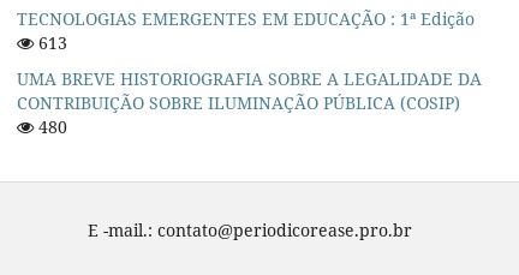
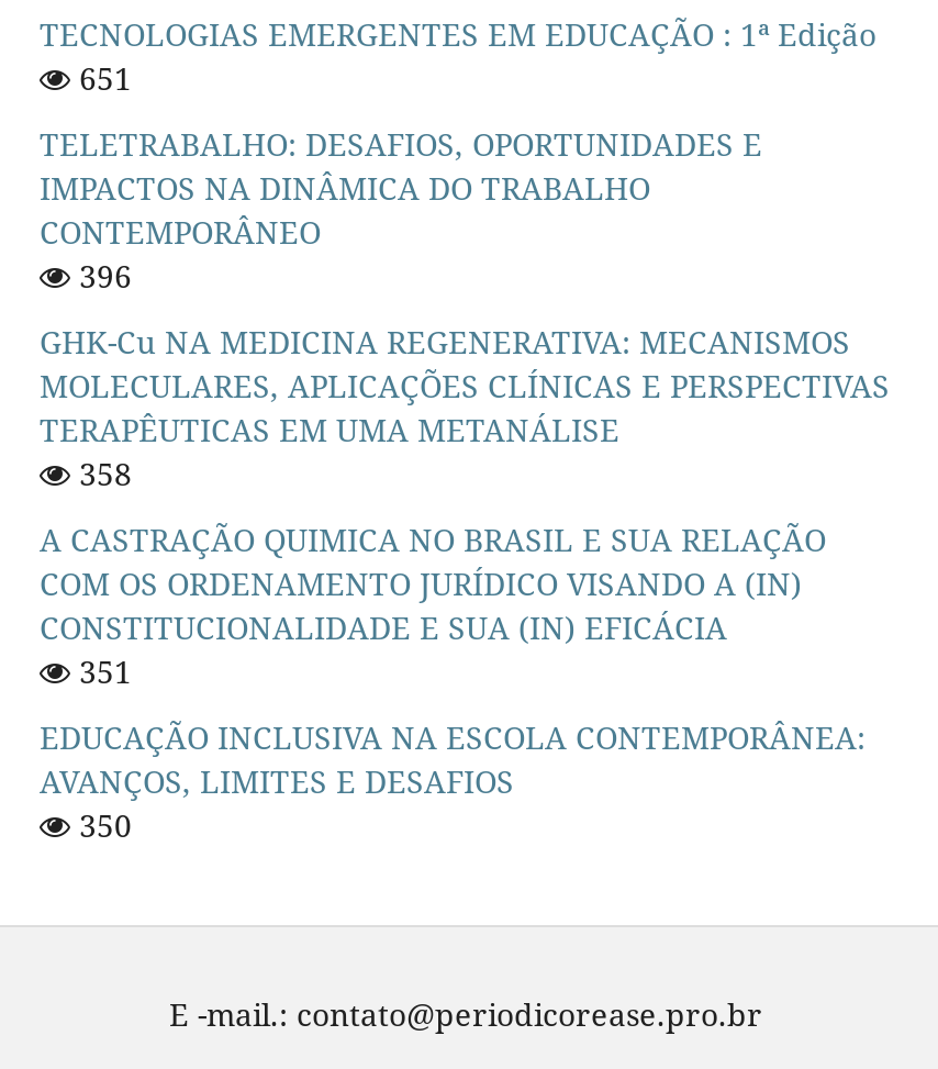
- 613
- UMA BREVE HISTORIOGRAFIA SOBRE A LEGALIDADE DA
- CONTRIBUIÇÃO SOBRE ILUMINAÇÃO PÚBLICA (COSIP)
- 480
+ 651
+ TELETRABALHO: DESAFIOS, OPORTUNIDADES E
+ IMPACTOS NA DINÂMICA DO TRABALHO
+ CONTEMPORÂNEO
+ 396
+ GHK-Cu NA MEDICINA REGENERATIVA: MECANISMOS
+ MOLECULARES, APLICAÇÕES CLÍNICAS E PERSPECTIVAS
+ TERAPÊUTICAS EM UMA METANÁLISE
+ 358
+ A CASTRAÇÃO QUIMICA NO BRASIL E SUA RELAÇÃO
+ COM OS ORDENAMENTO JURÍDICO VISANDO A (IN)
+ CONSTITUCIONALIDADE E SUA (IN) EFICÁCIA
+ 351
+ EDUCAÇÃO INCLUSIVA NA ESCOLA CONTEMPORÂNEA:
+ AVANÇOS, LIMITES E DESAFIOS
+ 350
